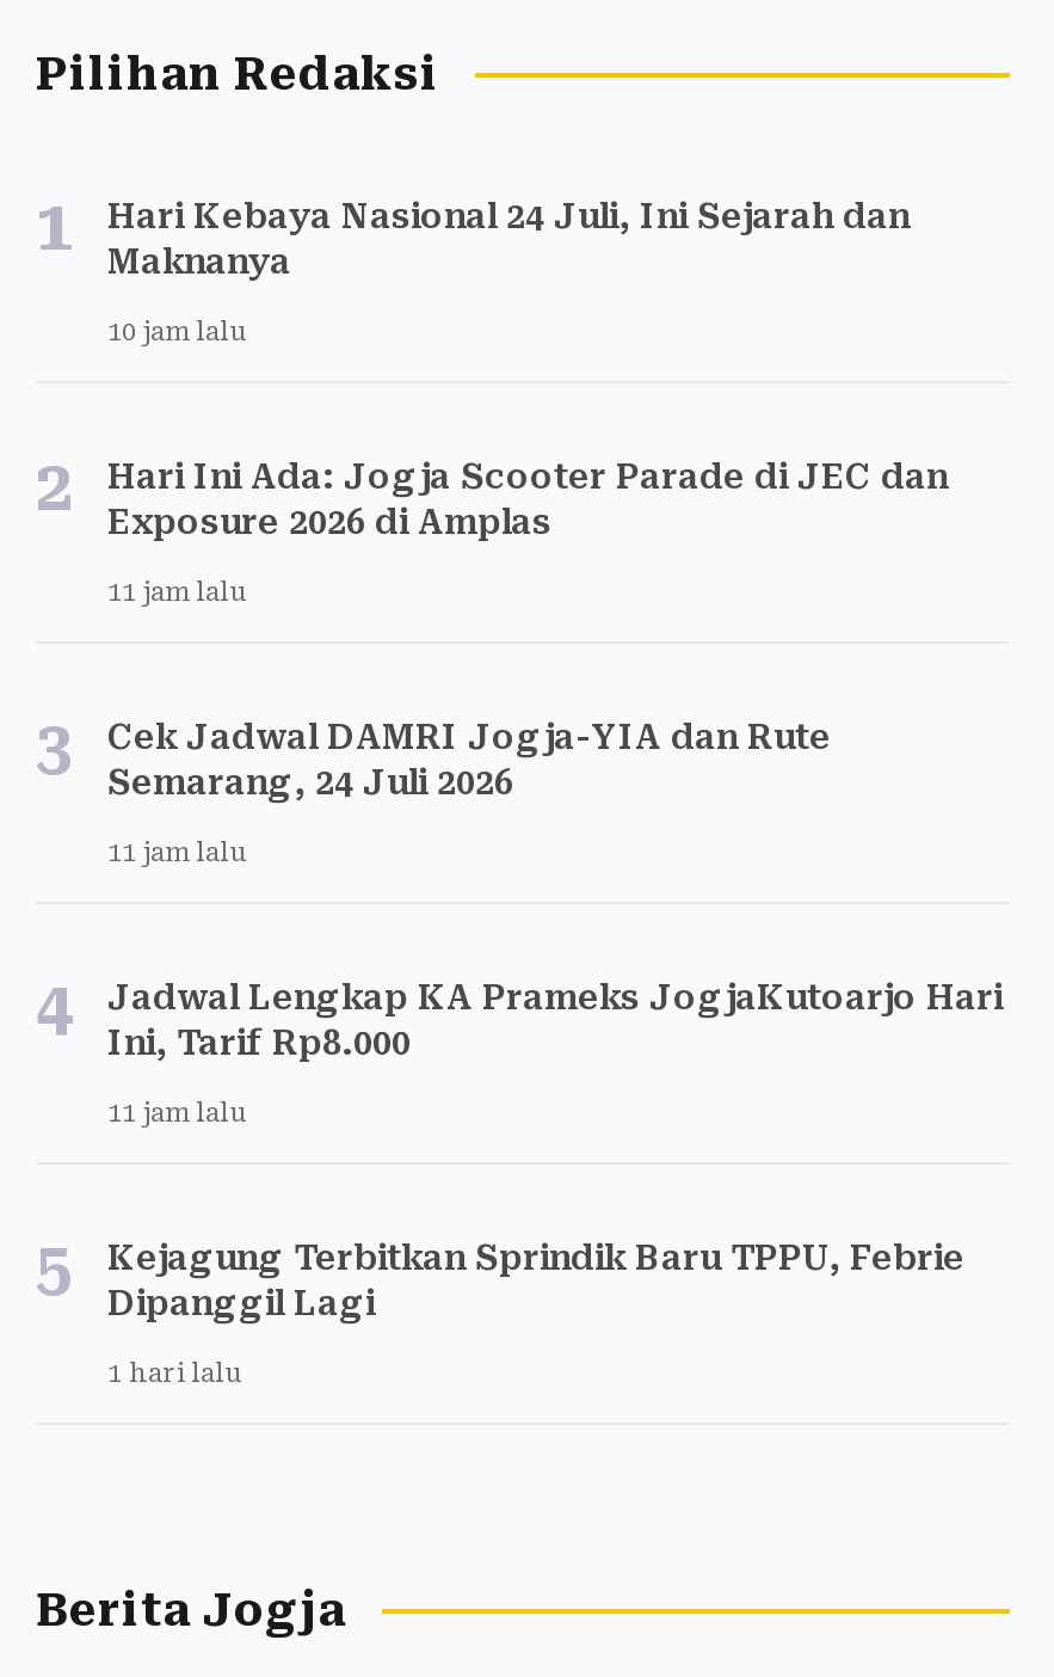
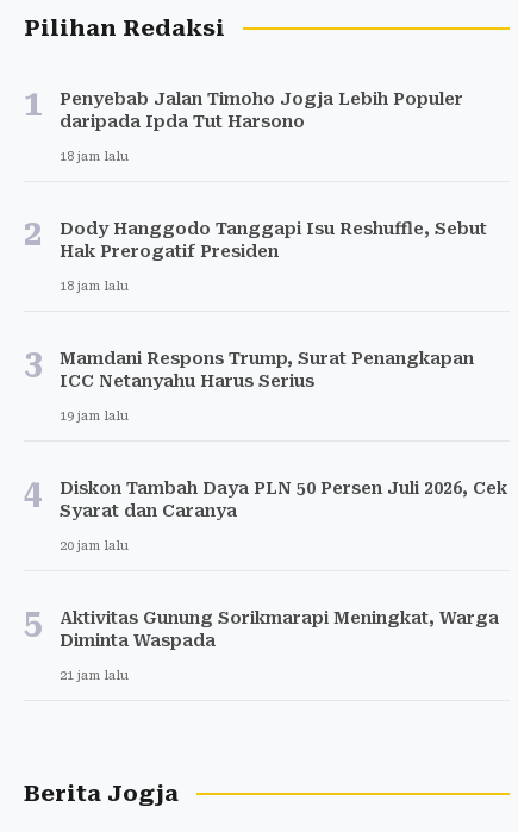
- Hari Kebaya Nasional 24 Juli, Ini Sejarah dan
- Maknanya
+ Penyebab Jalan Timoho Jogja Lebih Populer
+ daripada Ipda Tut Harsono

- 10 jam lalu
+ 18 jam lalu

- Hari Ini Ada: Jogja Scooter Parade di JEC dan
- Exposure 2026 di Amplas
+ Dody Hanggodo Tanggapi Isu Reshuffle, Sebut
+ Hak Prerogatif Presiden

- 11 jam lalu
+ 18 jam lalu

- Cek Jadwal DAMRI Jogja-YIA dan Rute
- Semarang, 24 Juli 2026
+ Mamdani Respons Trump, Surat Penangkapan
+ ICC Netanyahu Harus Serius

- 11 jam lalu
+ 19 jam lalu

- Jadwal Lengkap KA Prameks JogjaKutoarjo Hari
- Ini, Tarif Rp8.000
+ Diskon Tambah Daya PLN 50 Persen Juli 2026, Cek
+ Syarat dan Caranya

- 11 jam lalu
+ 20 jam lalu

- Kejagung Terbitkan Sprindik Baru TPPU, Febrie
- Dipanggil Lagi
+ Aktivitas Gunung Sorikmarapi Meningkat, Warga
+ Diminta Waspada

- 1 hari lalu
+ 21 jam lalu
